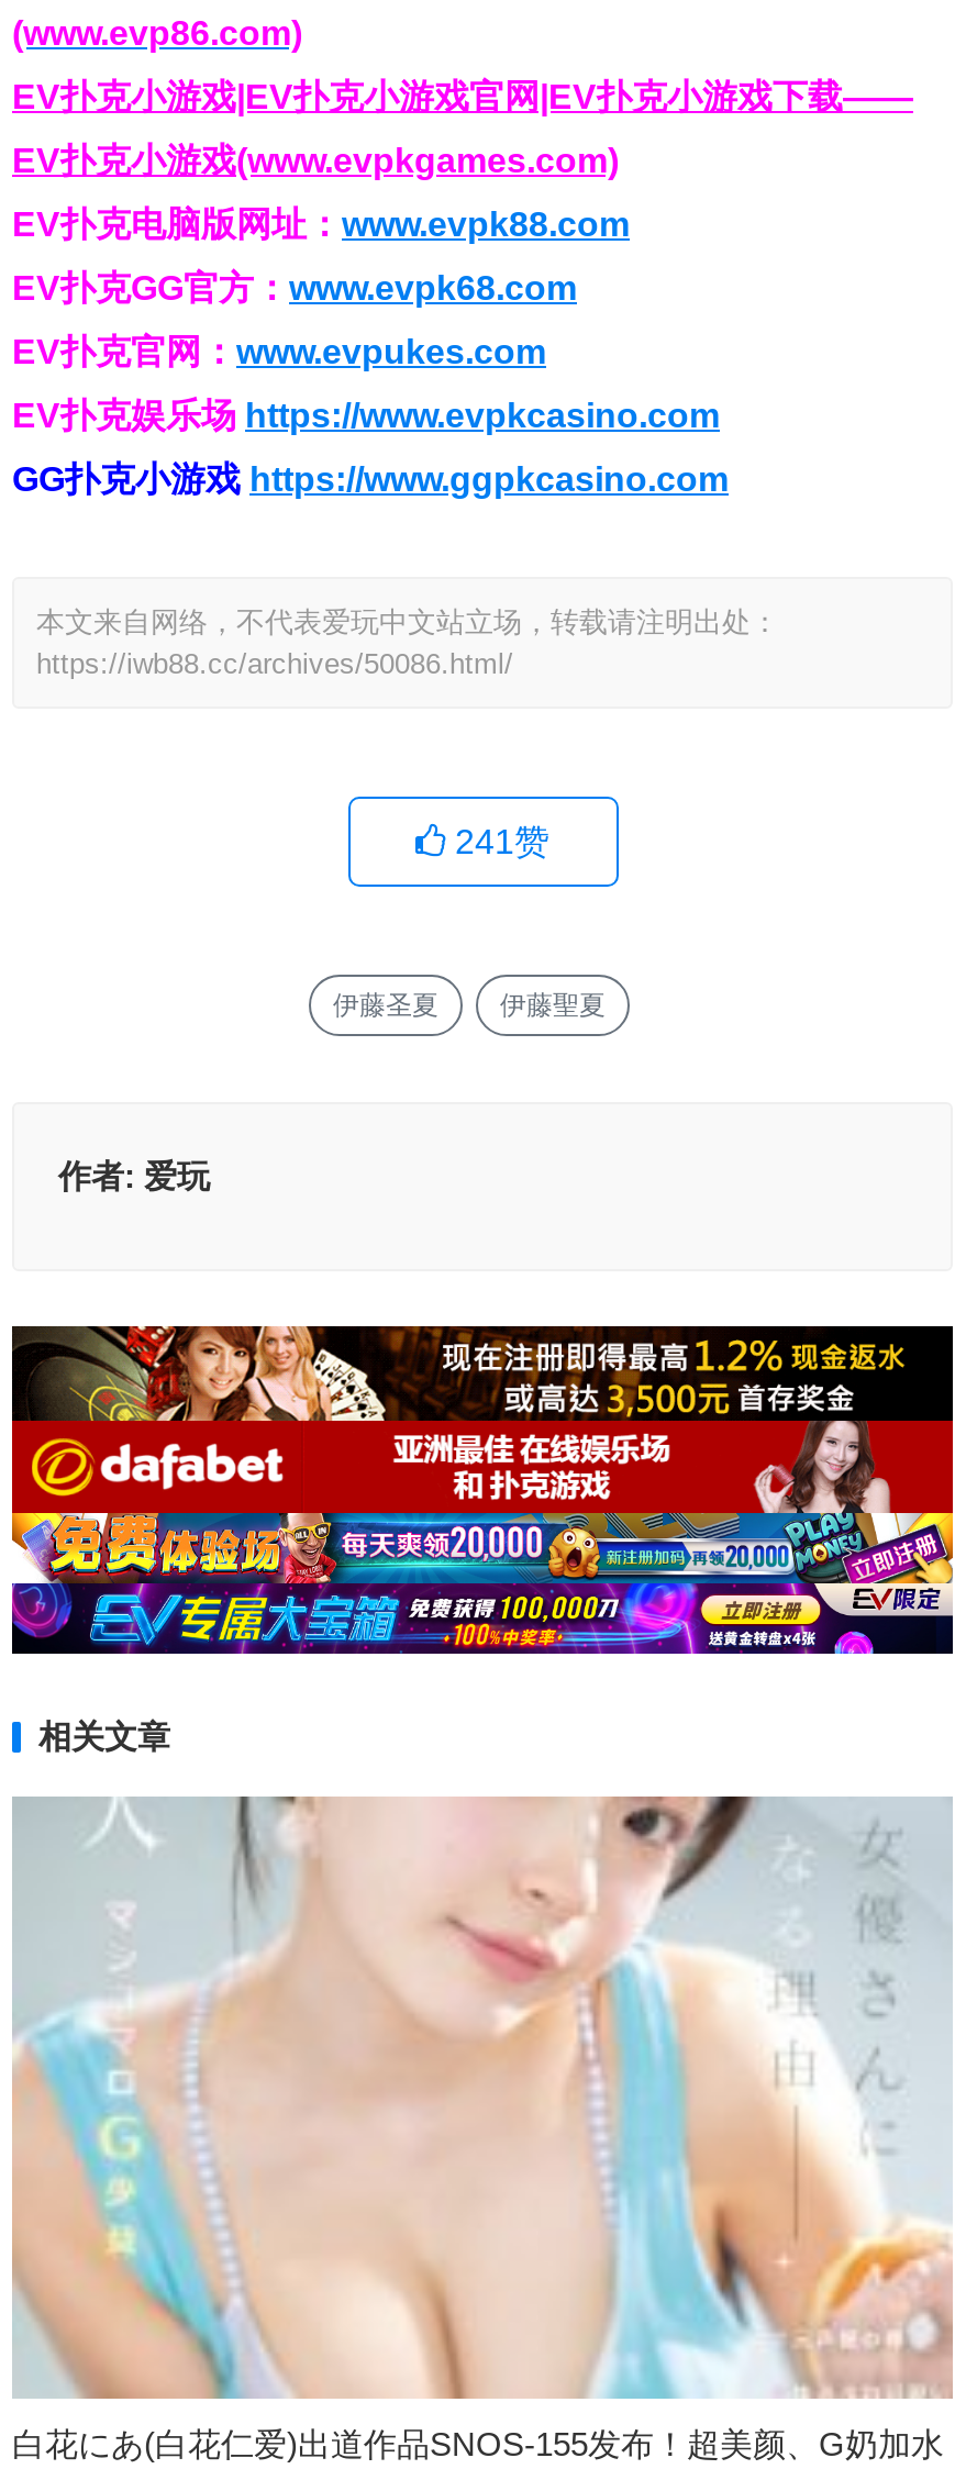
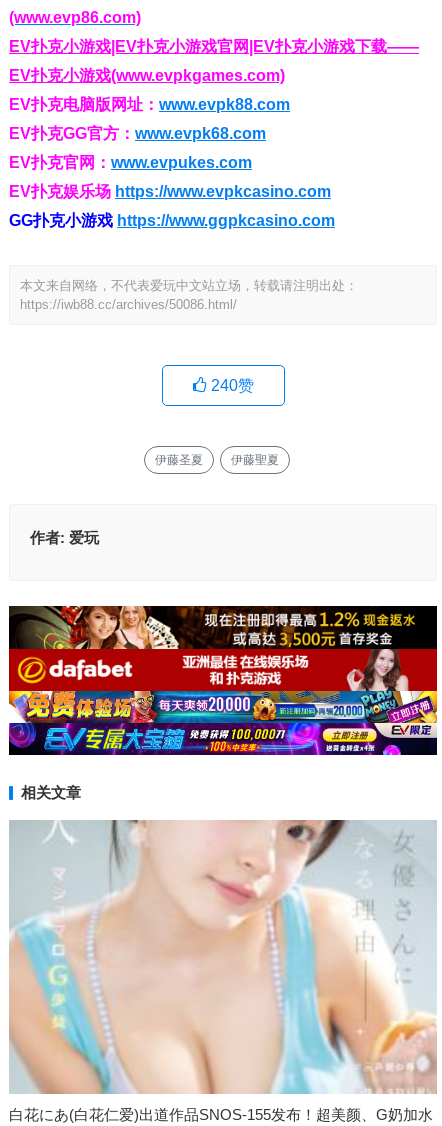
- 241赞
+ 240赞
